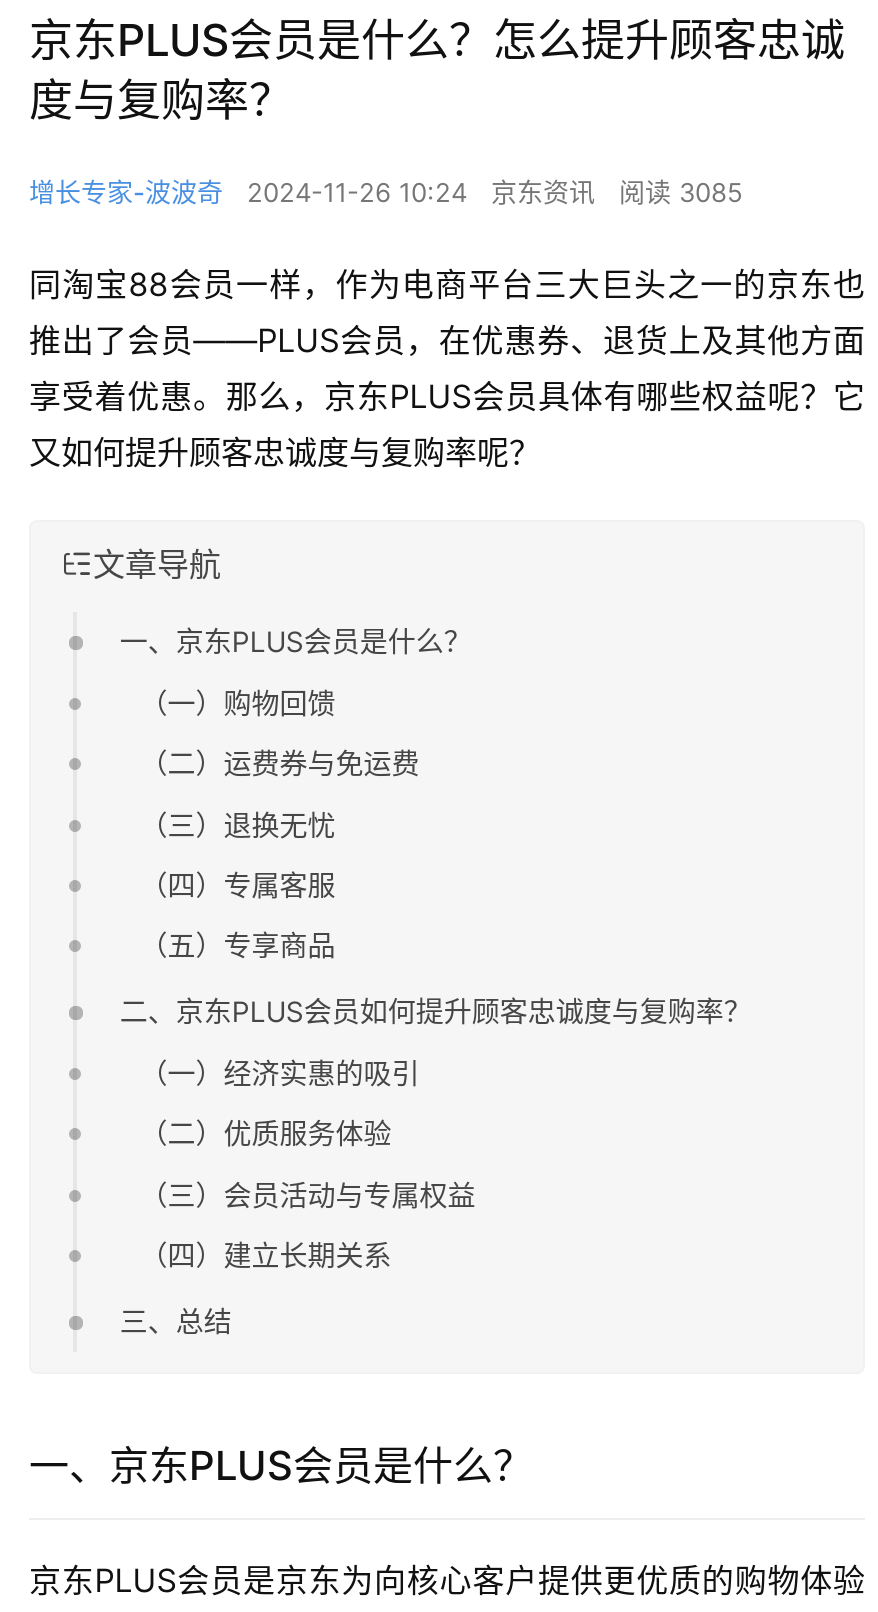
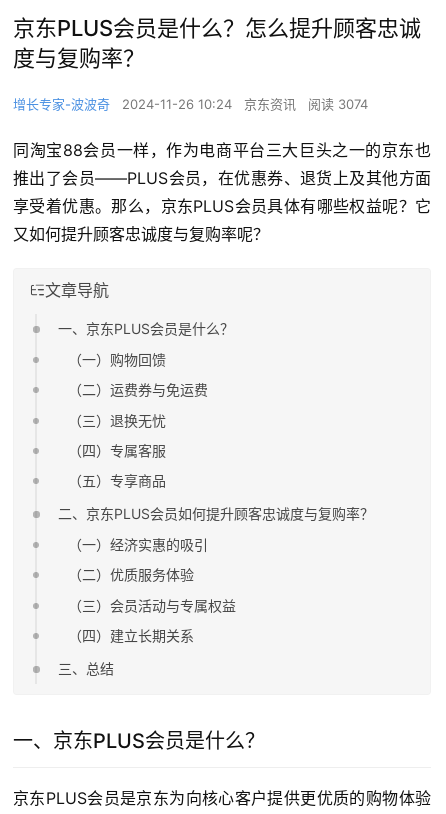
- 增长专家-波波奇 2024-11-26 10:24 京东资讯 阅读 3085
+ 增长专家-波波奇 2024-11-26 10:24 京东资讯 阅读 3074
